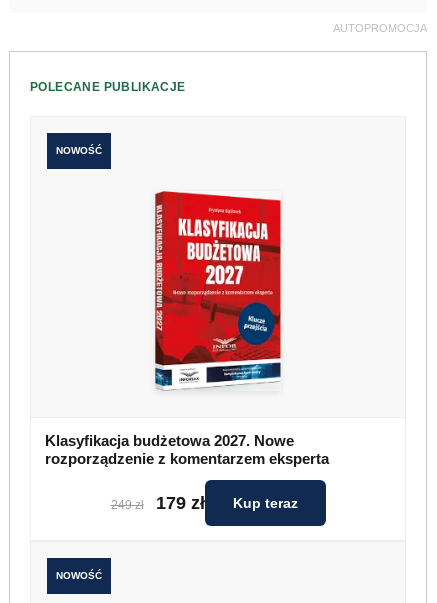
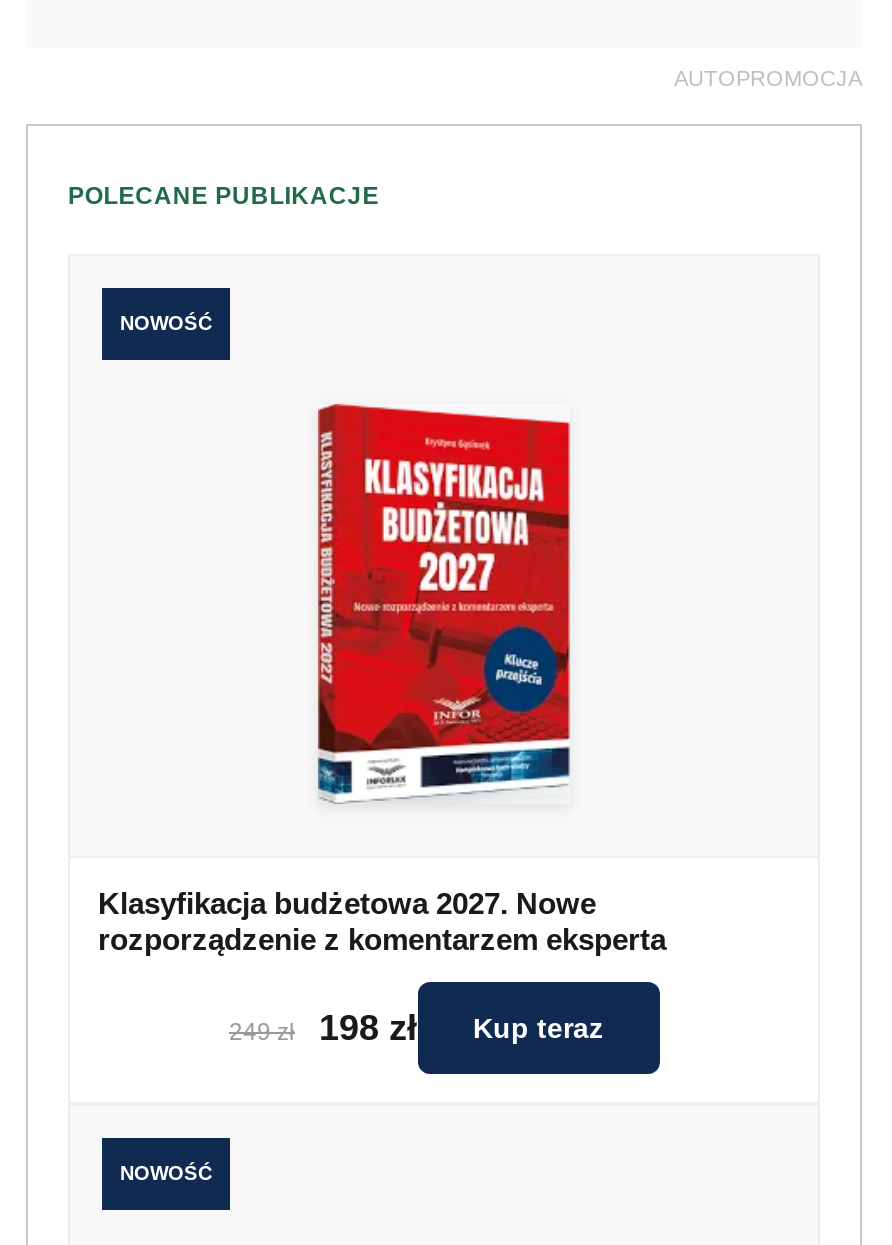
- 179 zł
+ 198 zł
